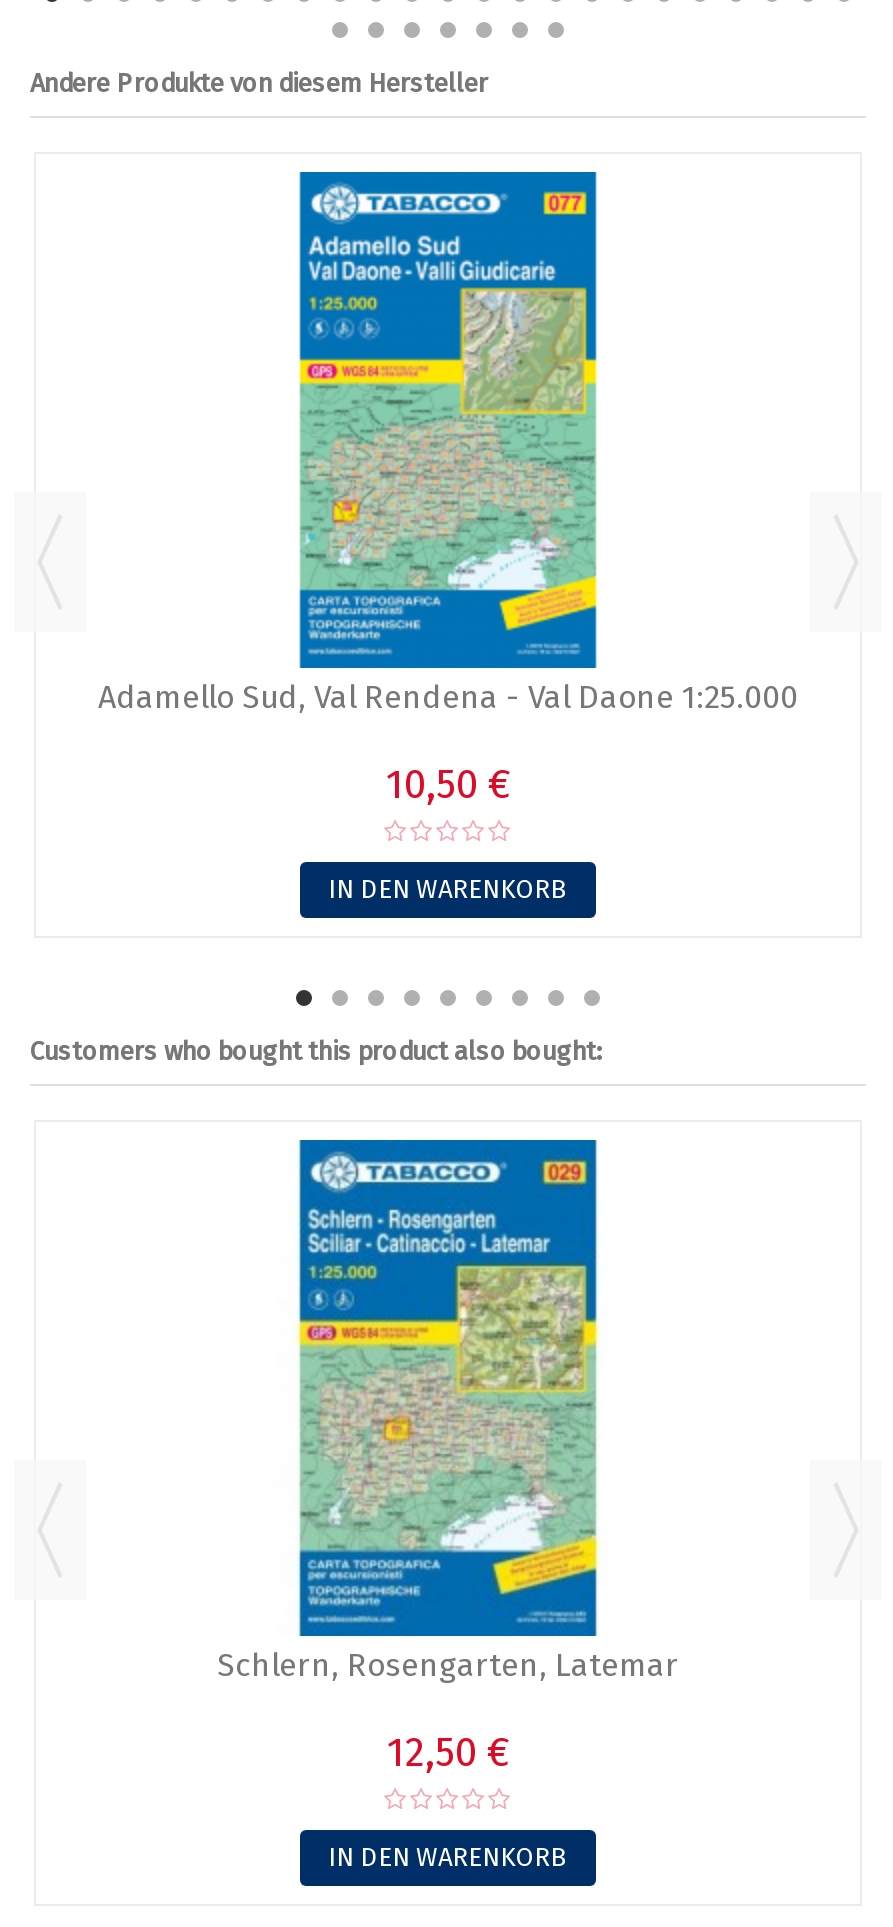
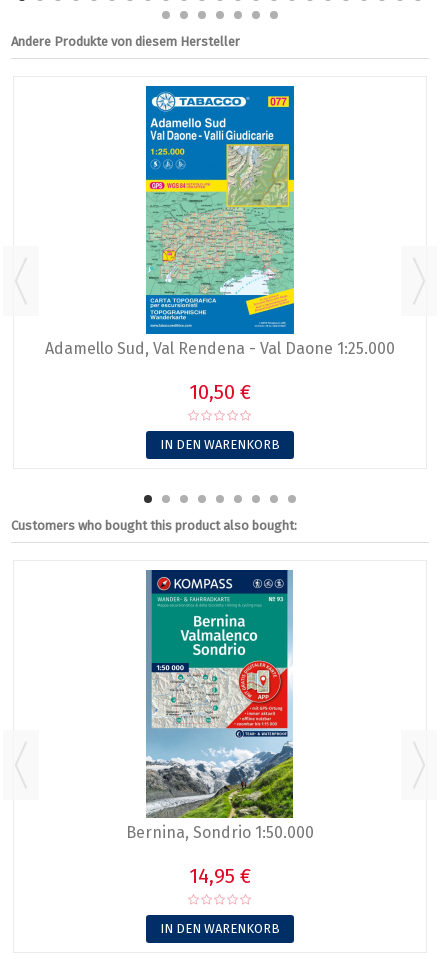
- [image]
- Schlern, Rosengarten, Latemar
+ [image]
+ Bernina, Sondrio 1:50.000

- 12,50 €
+ 14,95 €
